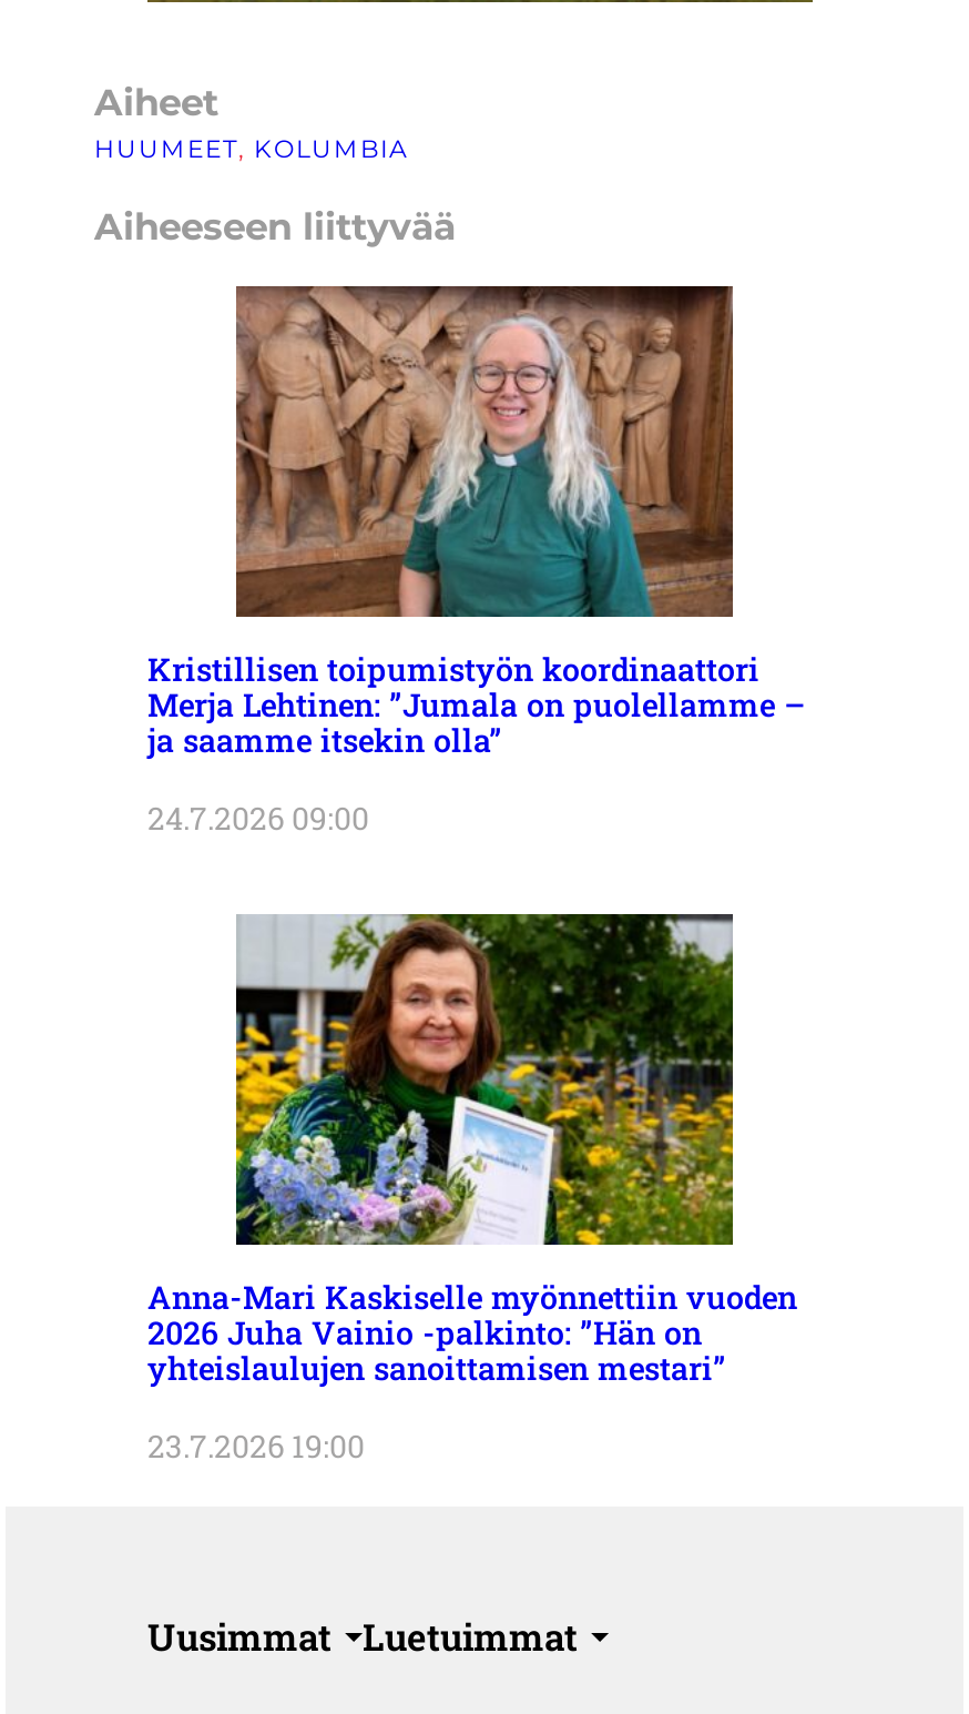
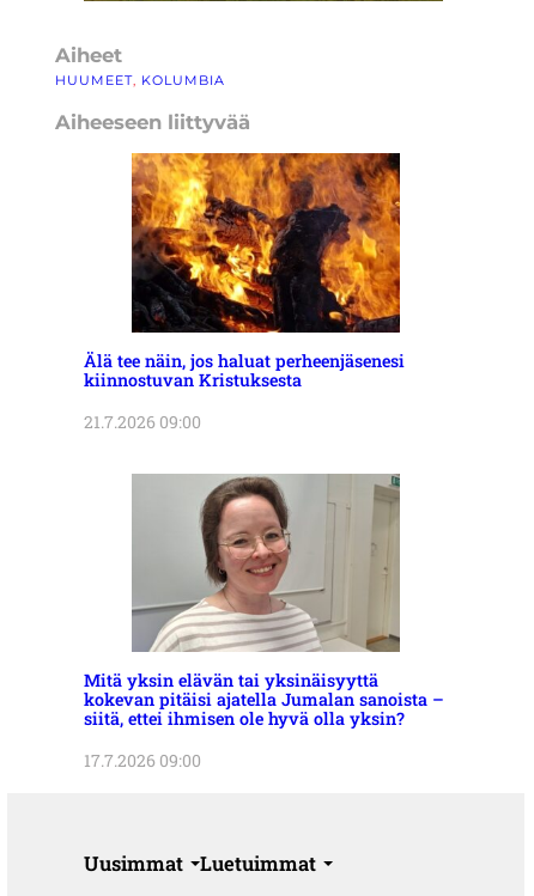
- [image]
- Kristillisen toipumistyön koordinaattori
- Merja Lehtinen: ”Jumala on puolellamme –
- ja saamme itsekin olla”
+ [image]
+ Älä tee näin, jos haluat perheenjäsenesi
+ kiinnostuvan Kristuksesta

- 24.7.2026 09:00
+ 21.7.2026 09:00

- [image]
- Anna-Mari Kaskiselle myönnettiin vuoden
- 2026 Juha Vainio -palkinto: ”Hän on
- yhteislaulujen sanoittamisen mestari”
+ [image]
+ Mitä yksin elävän tai yksinäisyyttä
+ kokevan pitäisi ajatella Jumalan sanoista –
+ siitä, ettei ihmisen ole hyvä olla yksin?

- 23.7.2026 19:00
+ 17.7.2026 09:00
